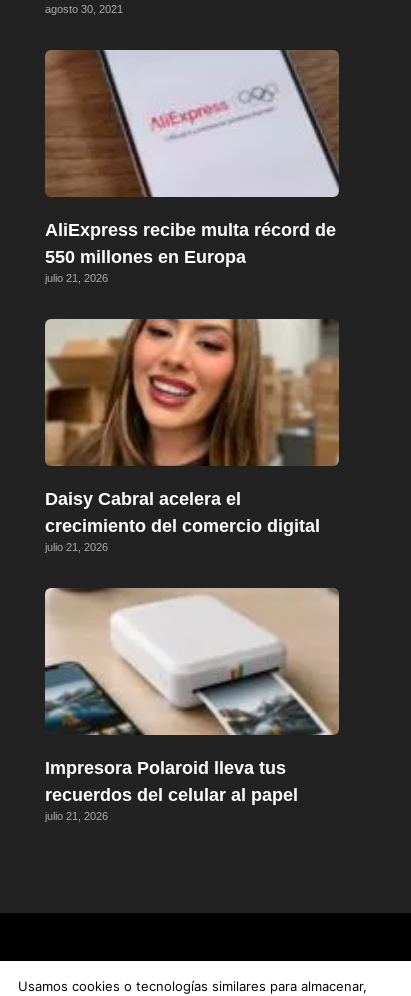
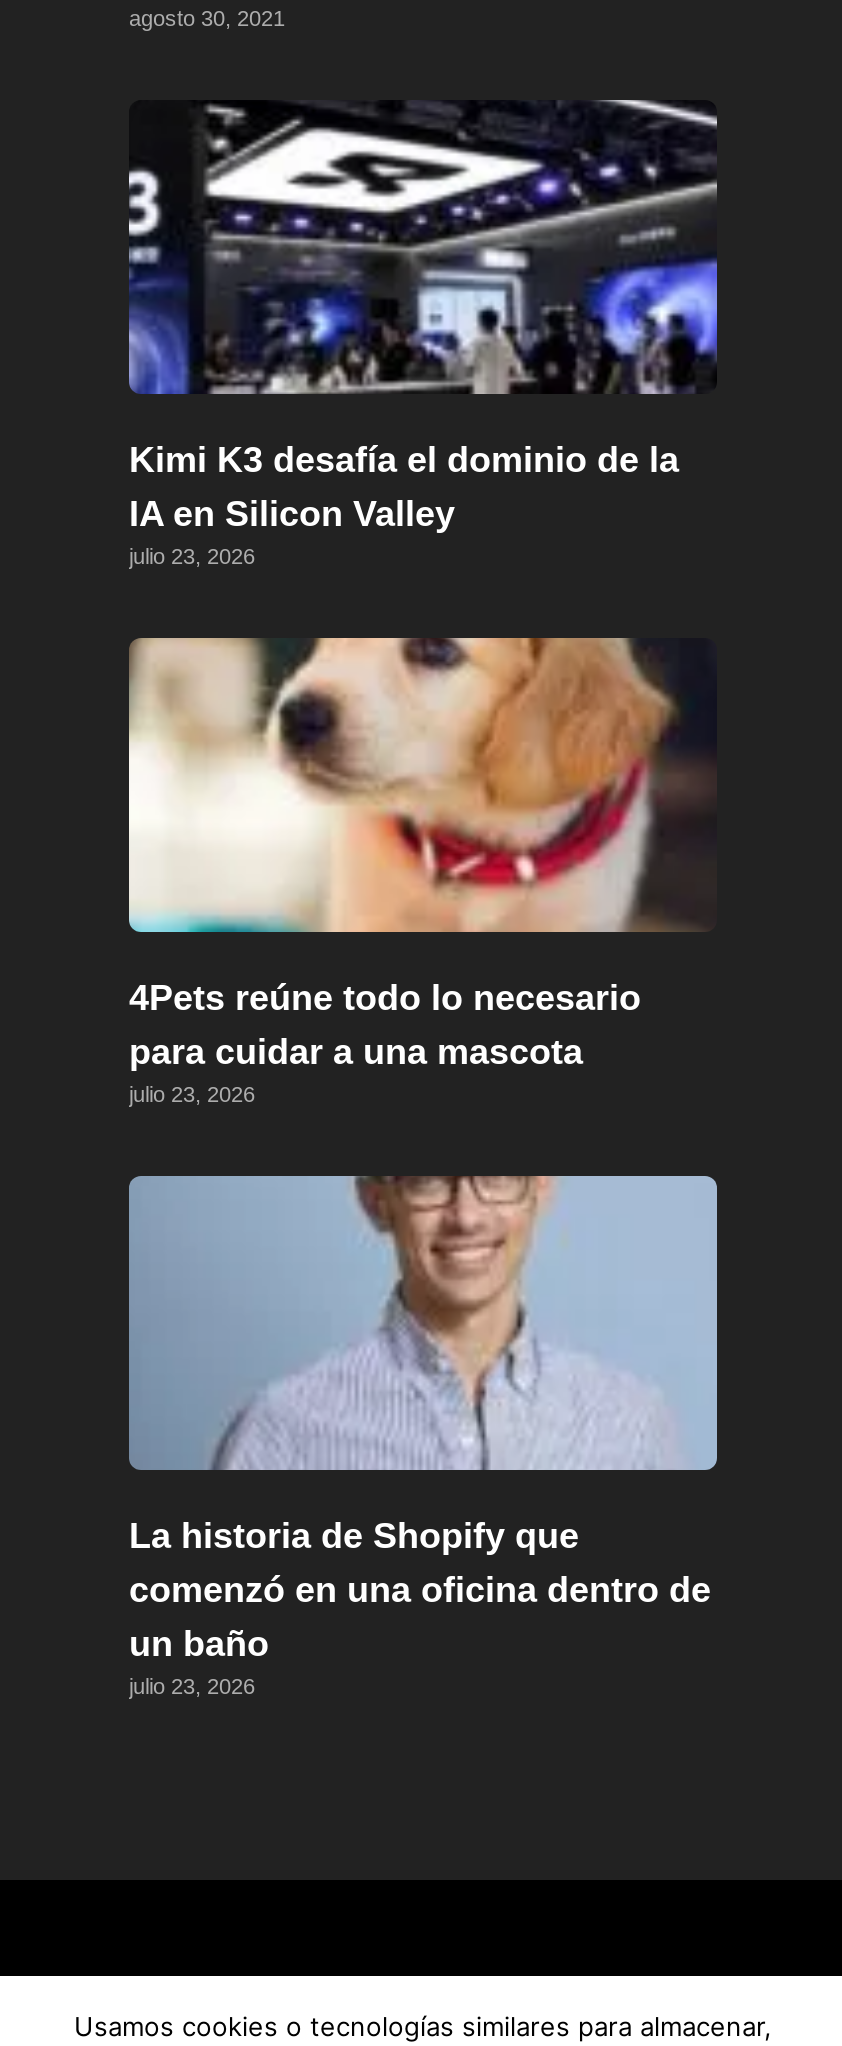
- [image]
- AliExpress recibe multa récord de
- 550 millones en Europa
- julio 21, 2026
+ [image]
+ Kimi K3 desafía el dominio de la
+ IA en Silicon Valley
+ julio 23, 2026

- [image]
- Daisy Cabral acelera el
- crecimiento del comercio digital
- julio 21, 2026
+ [image]
+ 4Pets reúne todo lo necesario
+ para cuidar a una mascota
+ julio 23, 2026

- [image]
- Impresora Polaroid lleva tus
- recuerdos del celular al papel
- julio 21, 2026
+ [image]
+ La historia de Shopify que
+ comenzó en una oficina dentro de
+ un baño
+ julio 23, 2026
